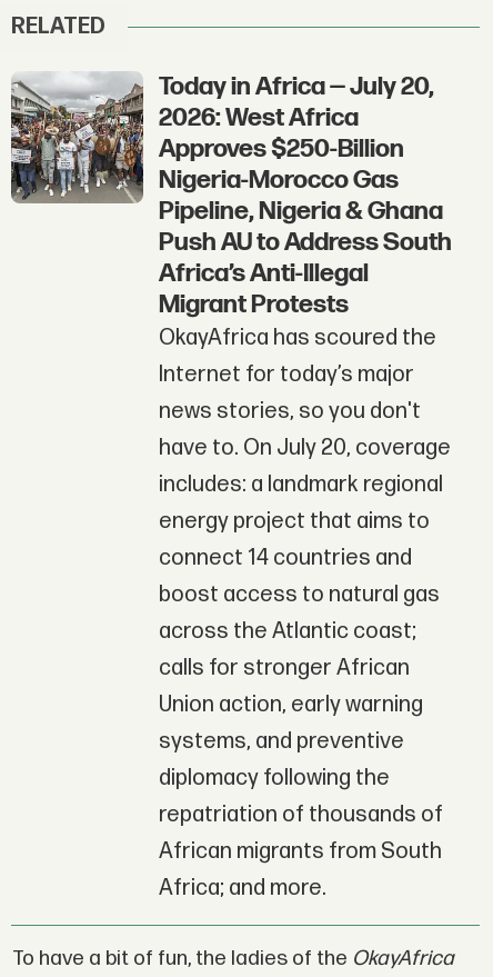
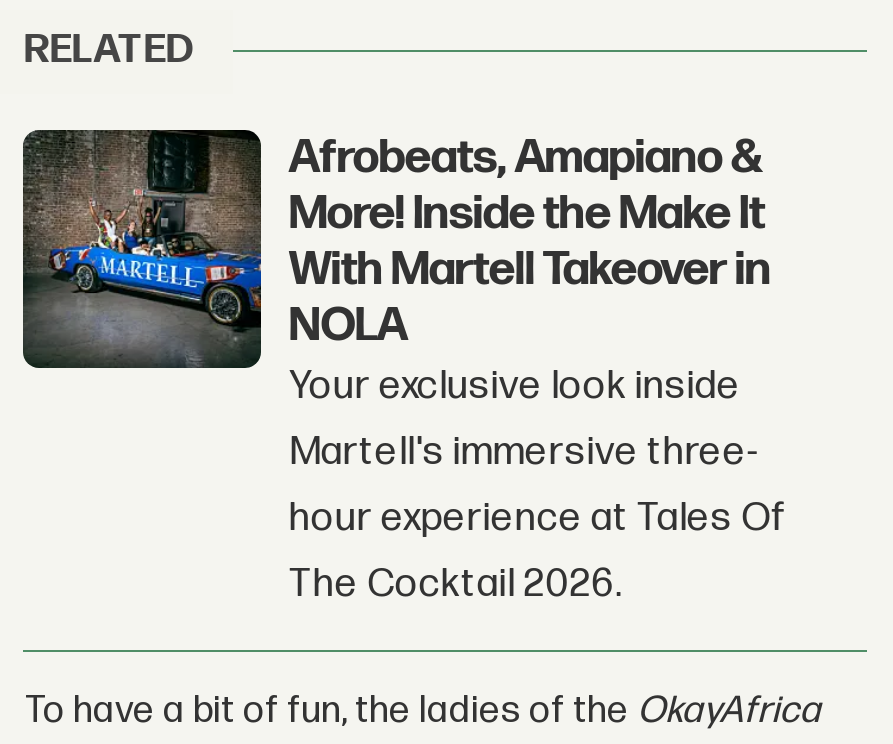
- [image]
- Today in Africa — July 20,
- 2026: West Africa
- Approves $250-Billion
- Nigeria-Morocco Gas
- Pipeline, Nigeria & Ghana
- Push AU to Address South
- Africa’s Anti-Illegal
- Migrant Protests
- OkayAfrica has scoured the
- Internet for today’s major
- news stories, so you don't
- have to. On July 20, coverage
- includes: a landmark regional
- energy project that aims to
- connect 14 countries and
- boost access to natural gas
- across the Atlantic coast;
- calls for stronger African
- Union action, early warning
- systems, and preventive
- diplomacy following the
- repatriation of thousands of
- African migrants from South
- Africa; and more.
+ [image]
+ Afrobeats, Amapiano &
+ More! Inside the Make It
+ With Martell Takeover in
+ NOLA
+ Your exclusive look inside
+ Martell's immersive three-
+ hour experience at Tales Of
+ The Cocktail 2026.
